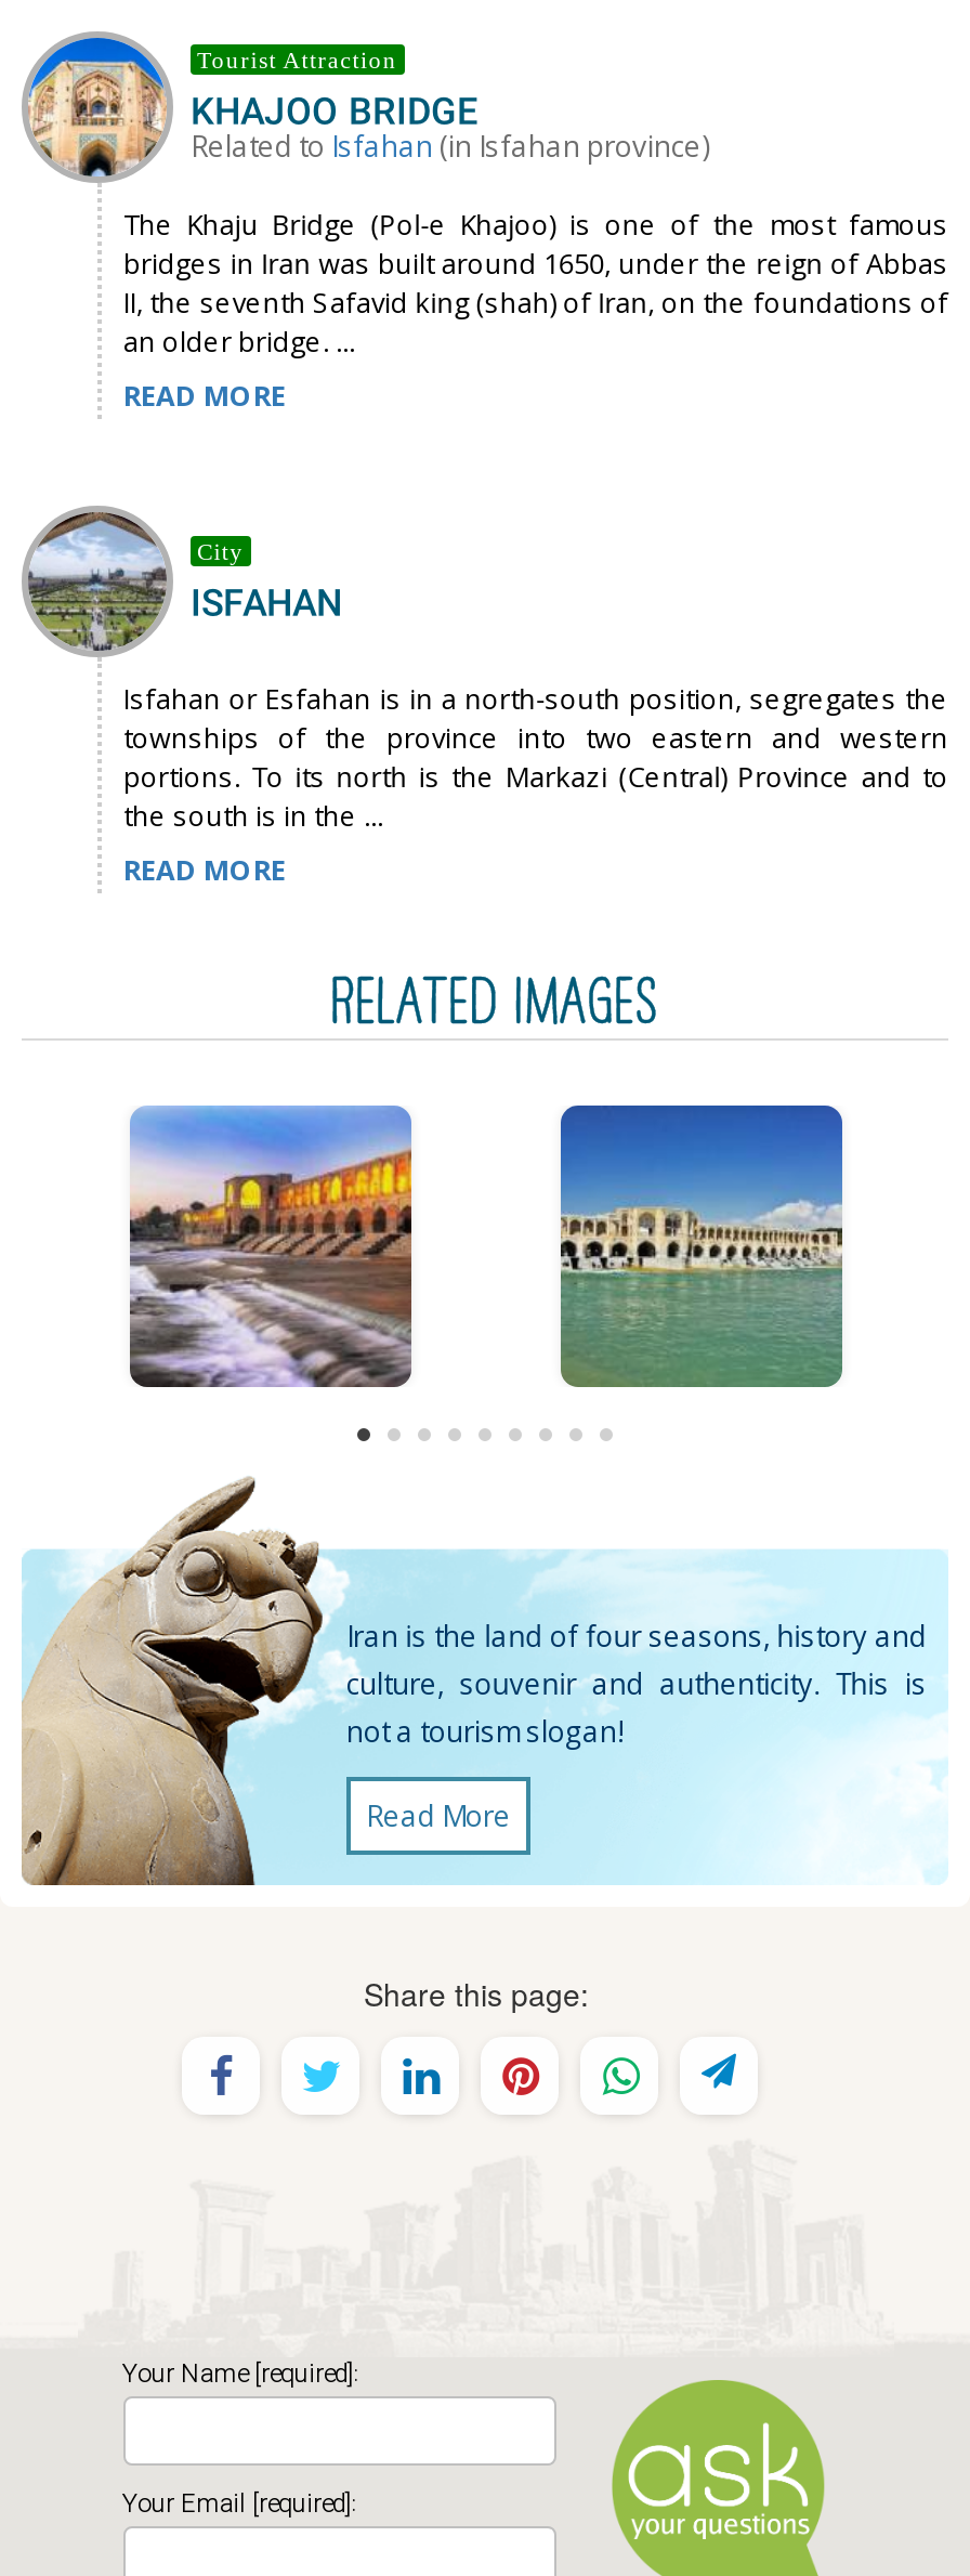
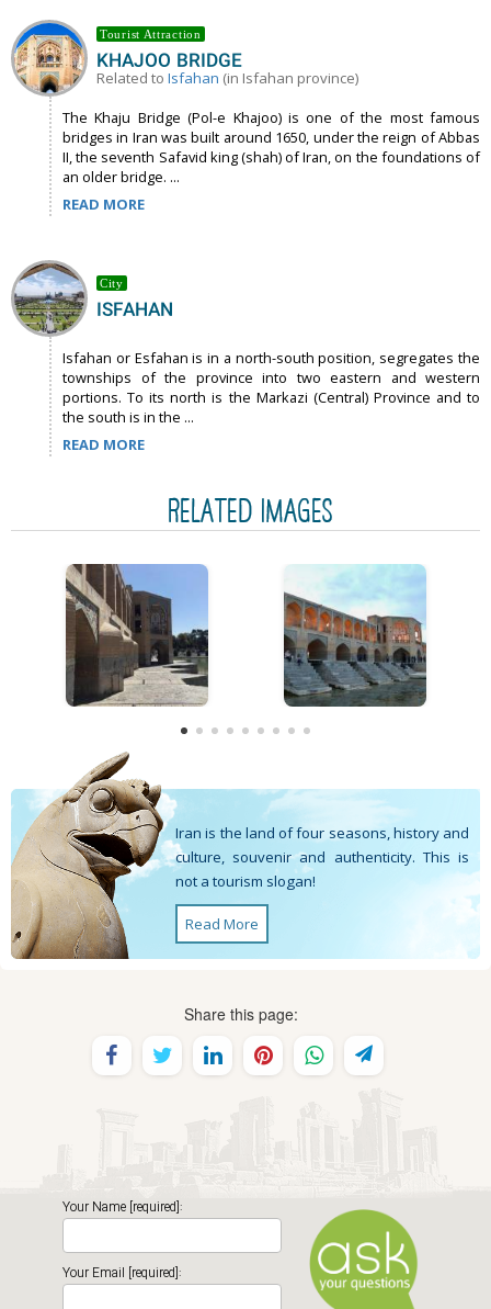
- [image]
+ [image]

- [image]
+ [image]
